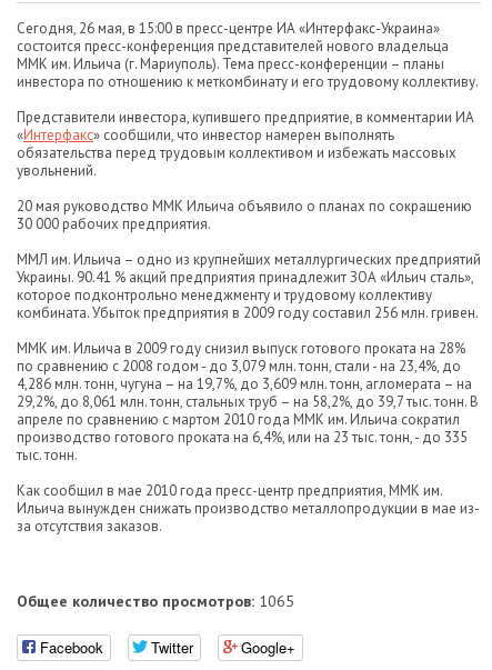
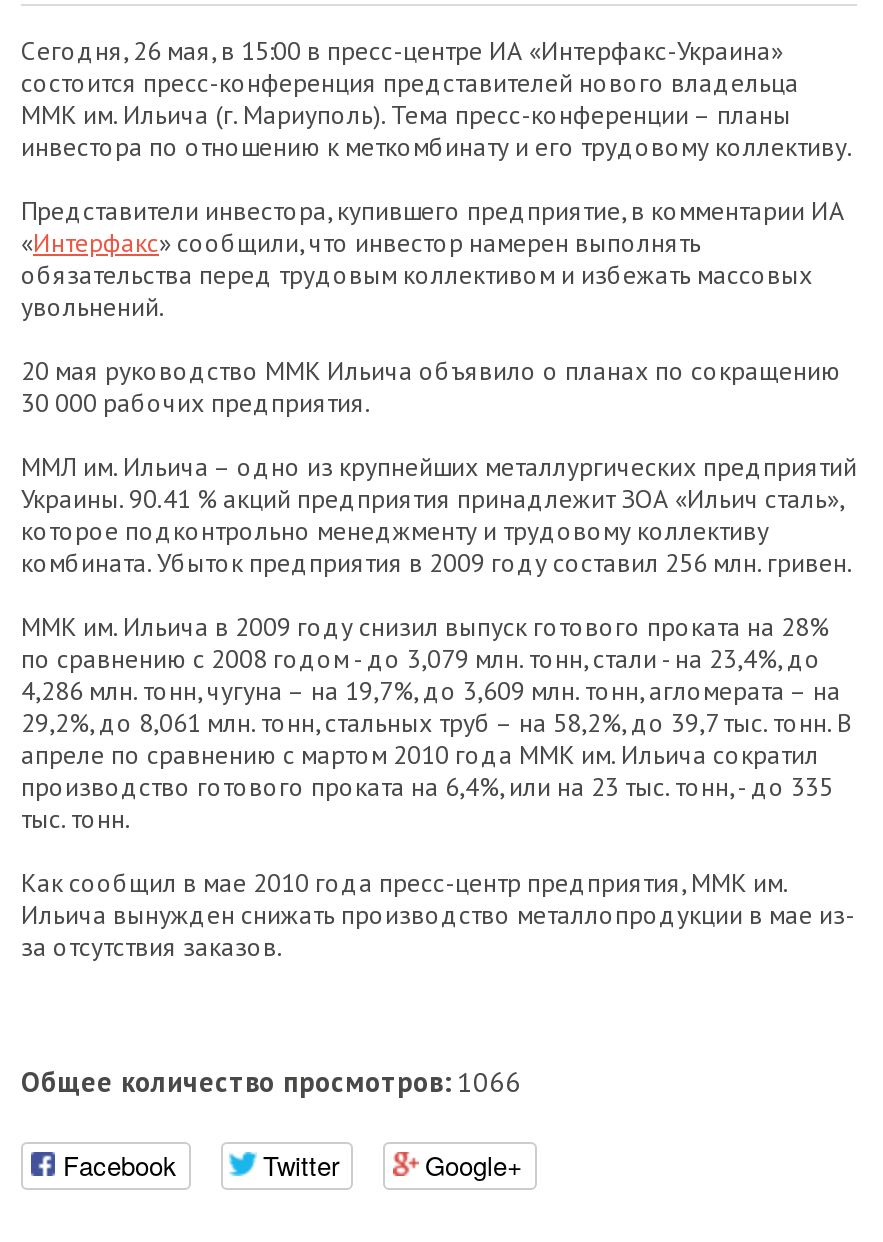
- Общее количество просмотров: 1065
+ Общее количество просмотров: 1066
